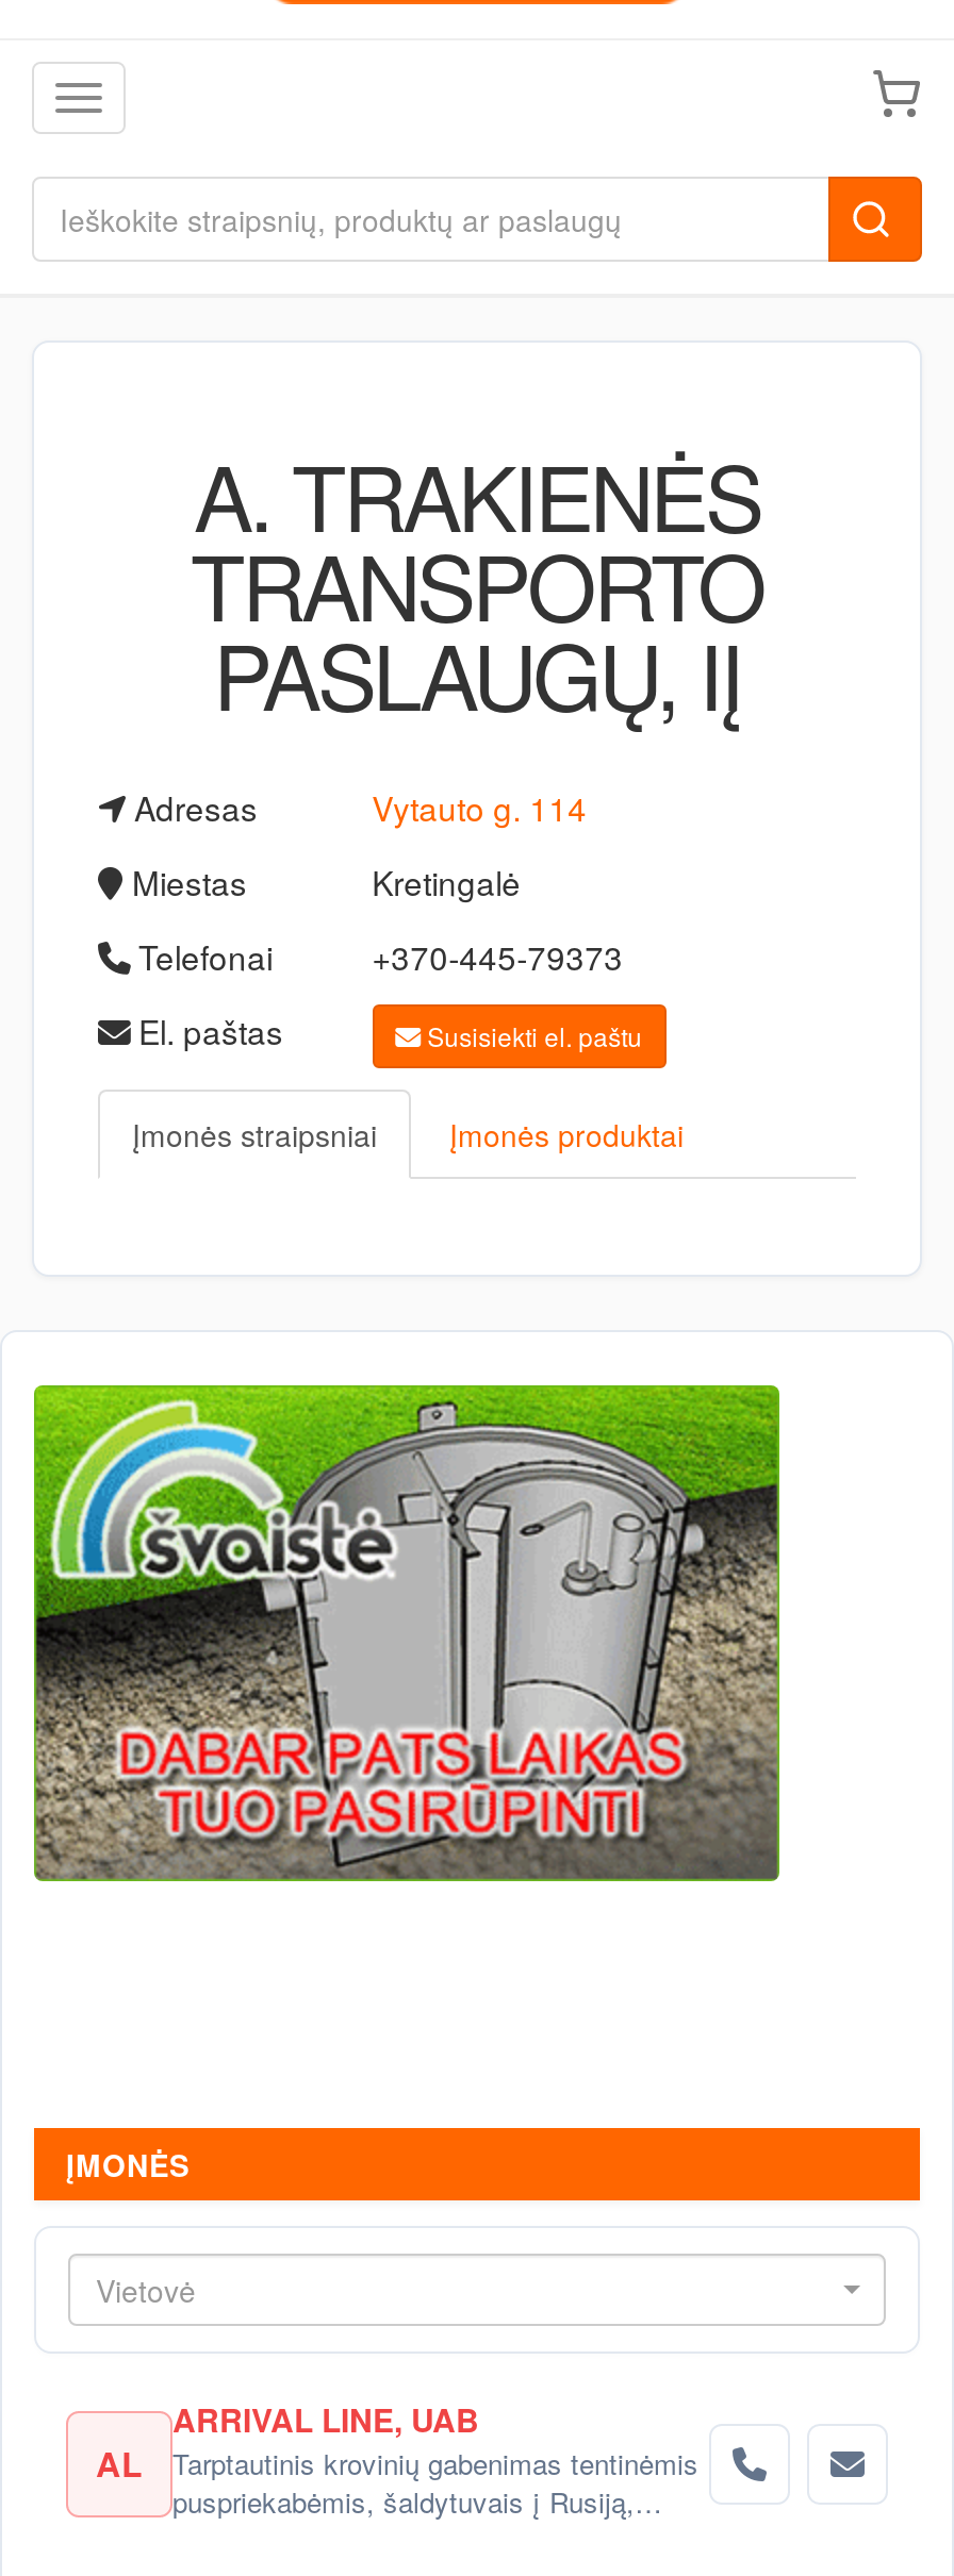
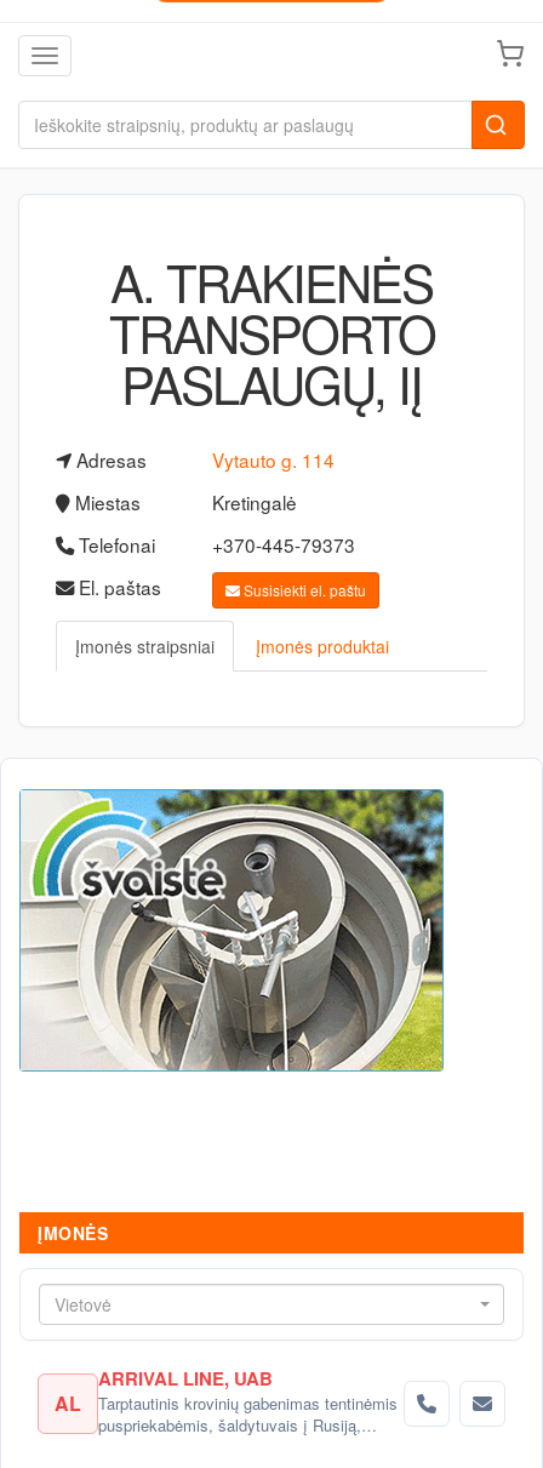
- [image]
+ [image]
